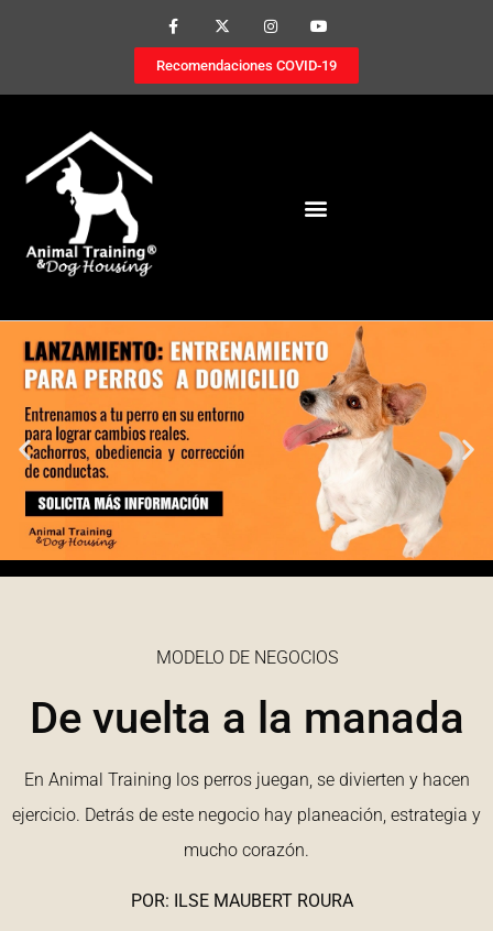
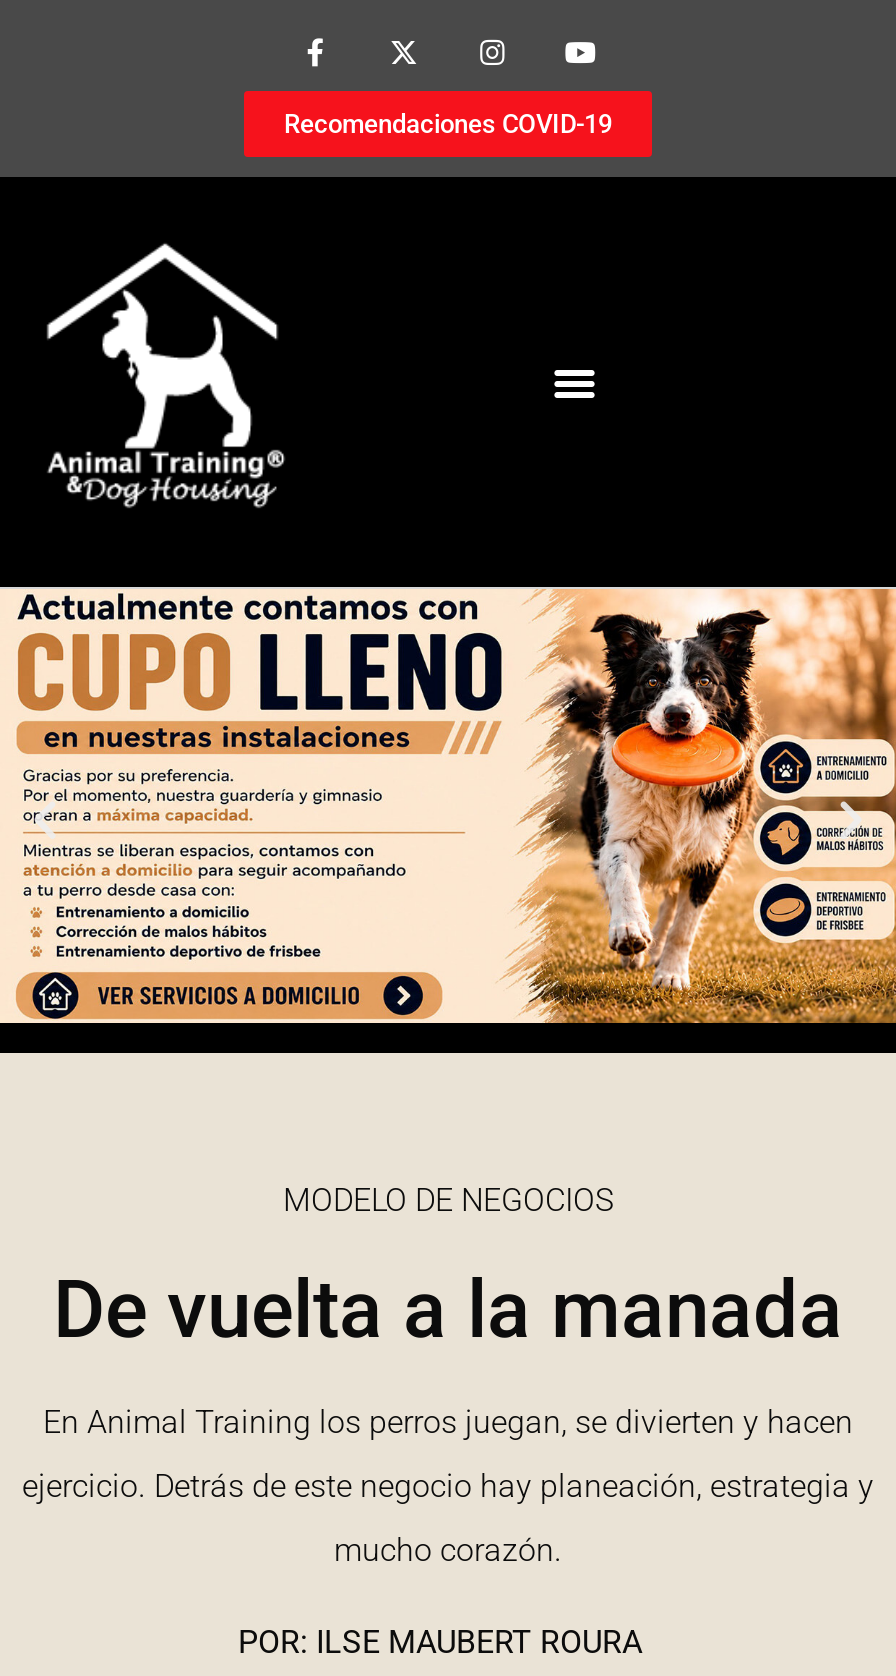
- [image]
+ [image]
